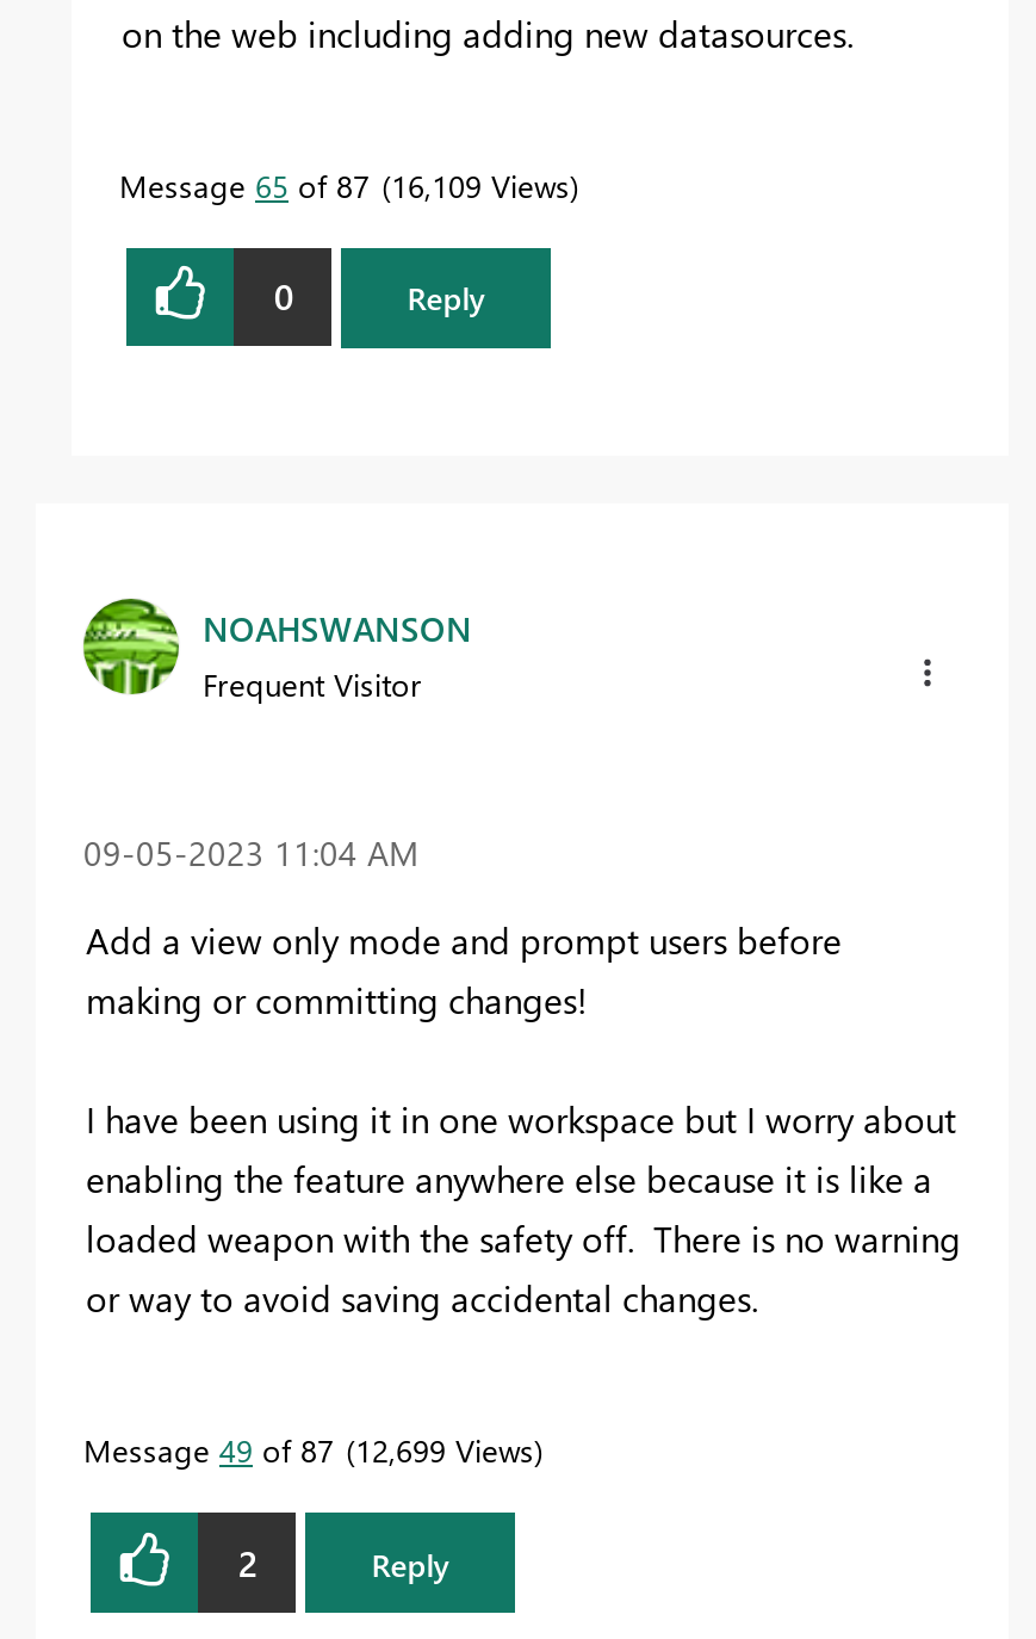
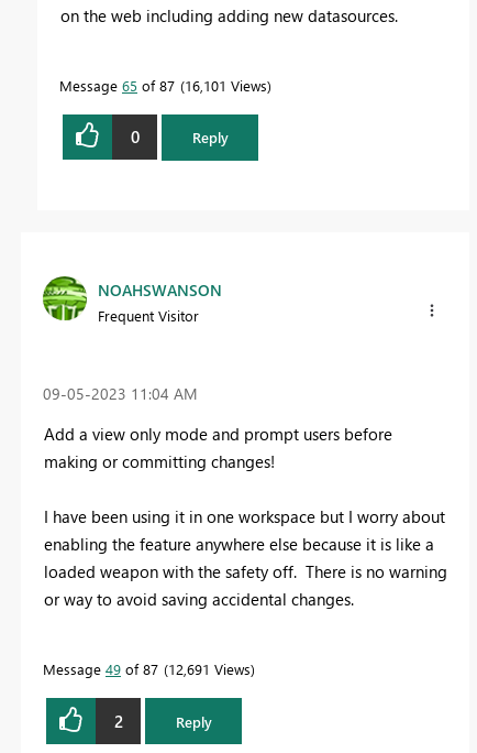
- Message 65 of 87 16,109 Views
+ Message 65 of 87 16,101 Views

- Message 49 of 87 12,699 Views
+ Message 49 of 87 12,691 Views
